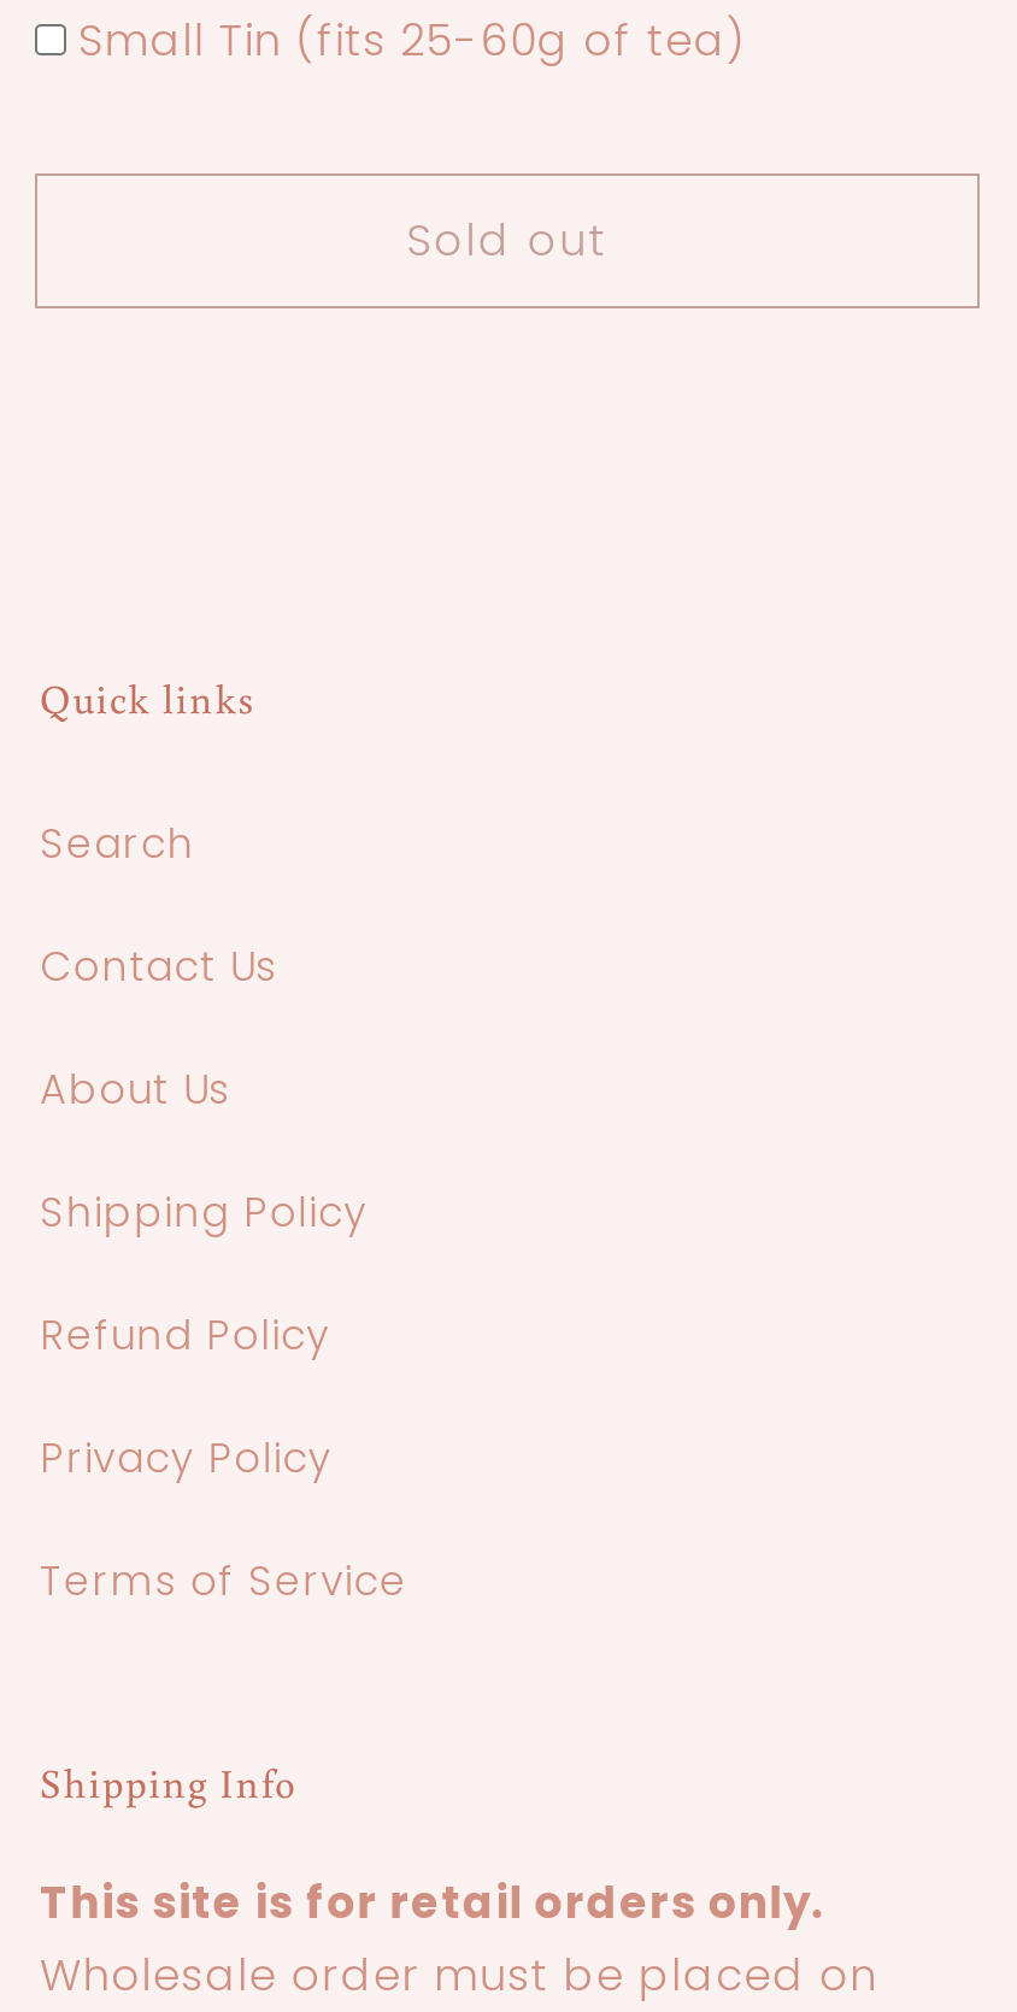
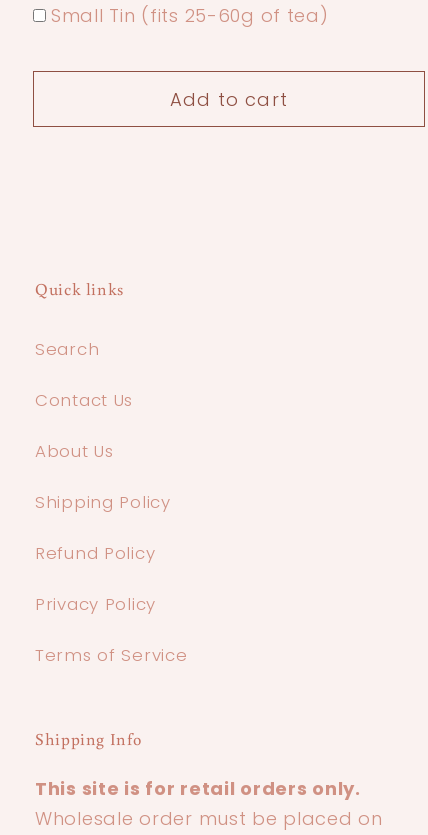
- Sold out
+ Add to cart
